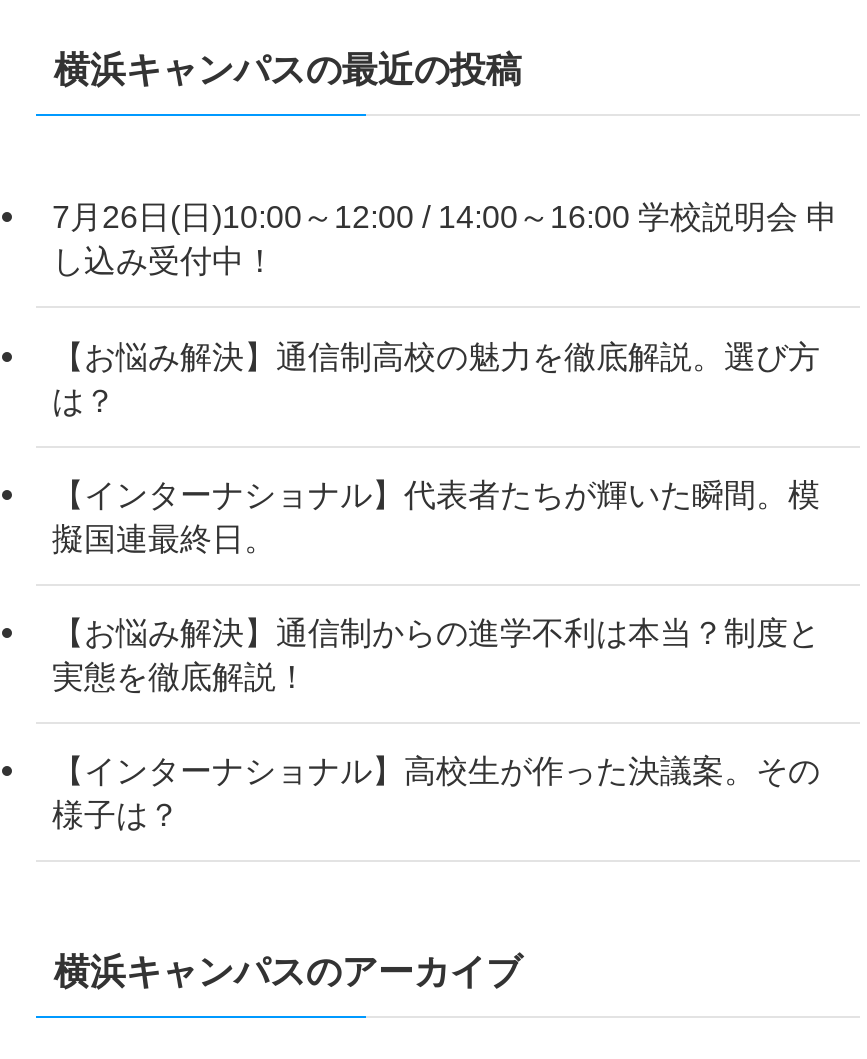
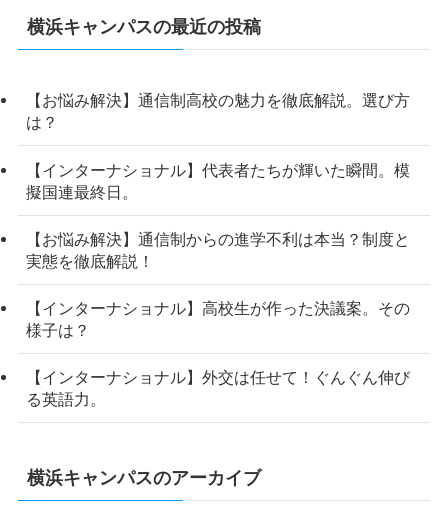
- 7月26日(日)10:00～12:00 / 14:00～16:00 学校説明会 申
- し込み受付中！

moved up: 【お悩み解決】通信制高校の魅力を徹底解説。選び方 | は？ | 【インターナショナル】代表者たちが輝いた瞬間。模 | 擬国連最終日。 | 【お悩み解決】通信制からの進学不利は本当？制度と | 実態を徹底解説！ | 【インターナショナル】高校生が作った決議案。その | 様子は？

+ 【インターナショナル】外交は任せて！ぐんぐん伸び
+ る英語力。
